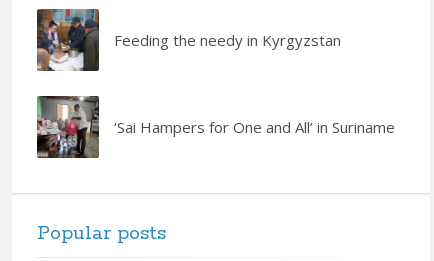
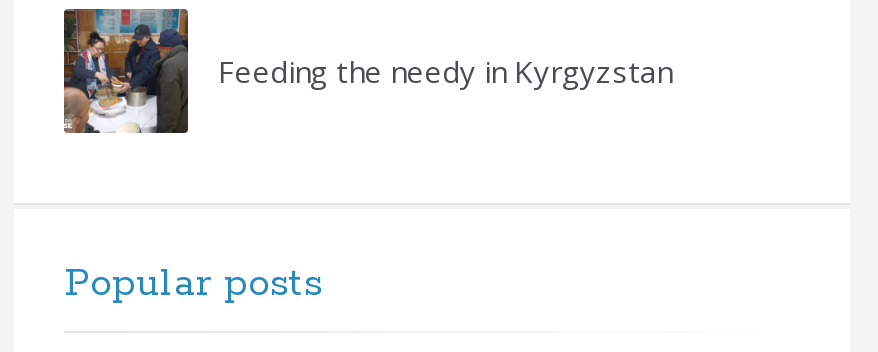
- [image]
- ‘Sai Hampers for One and All’ in Suriname
